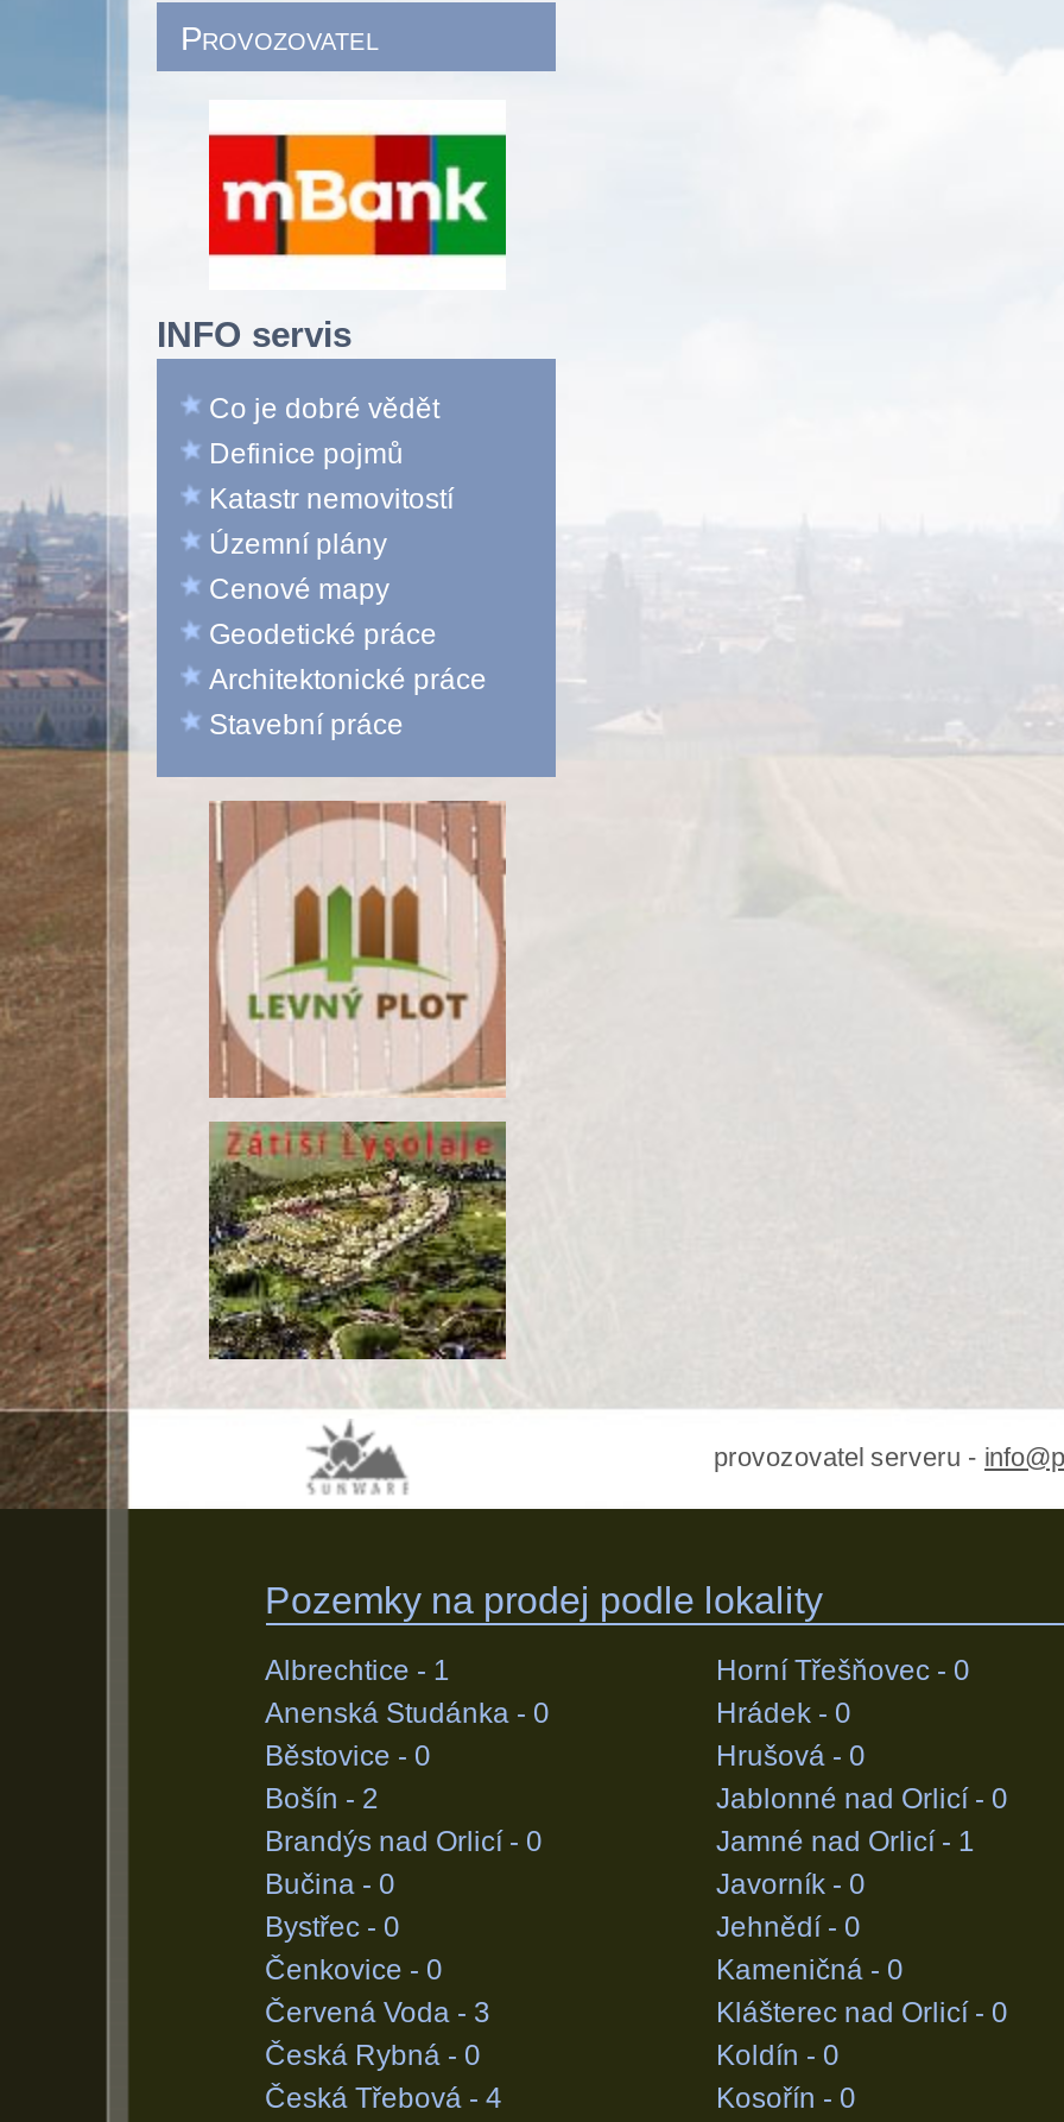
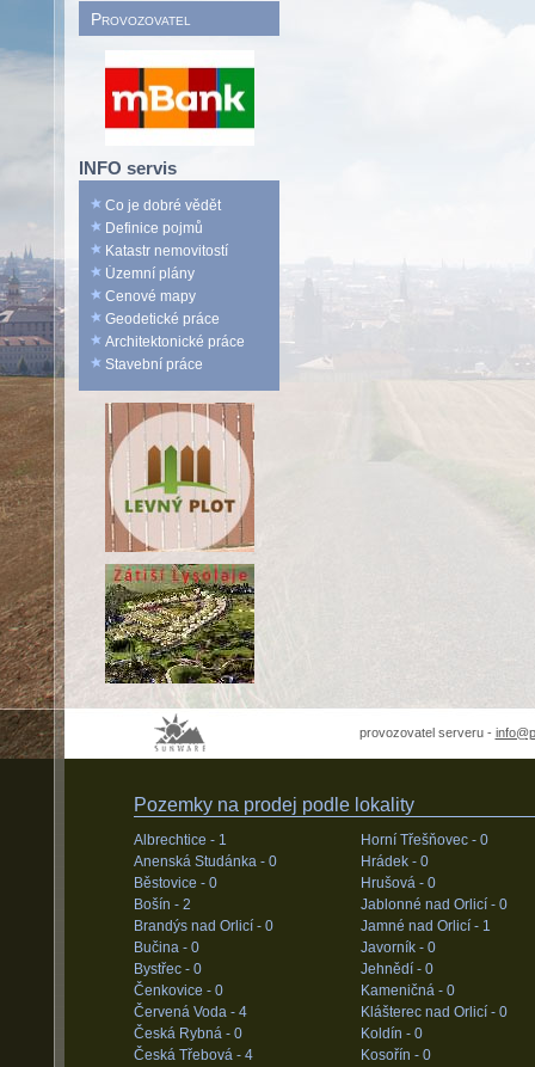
- Červená Voda - 3
+ Červená Voda - 4
